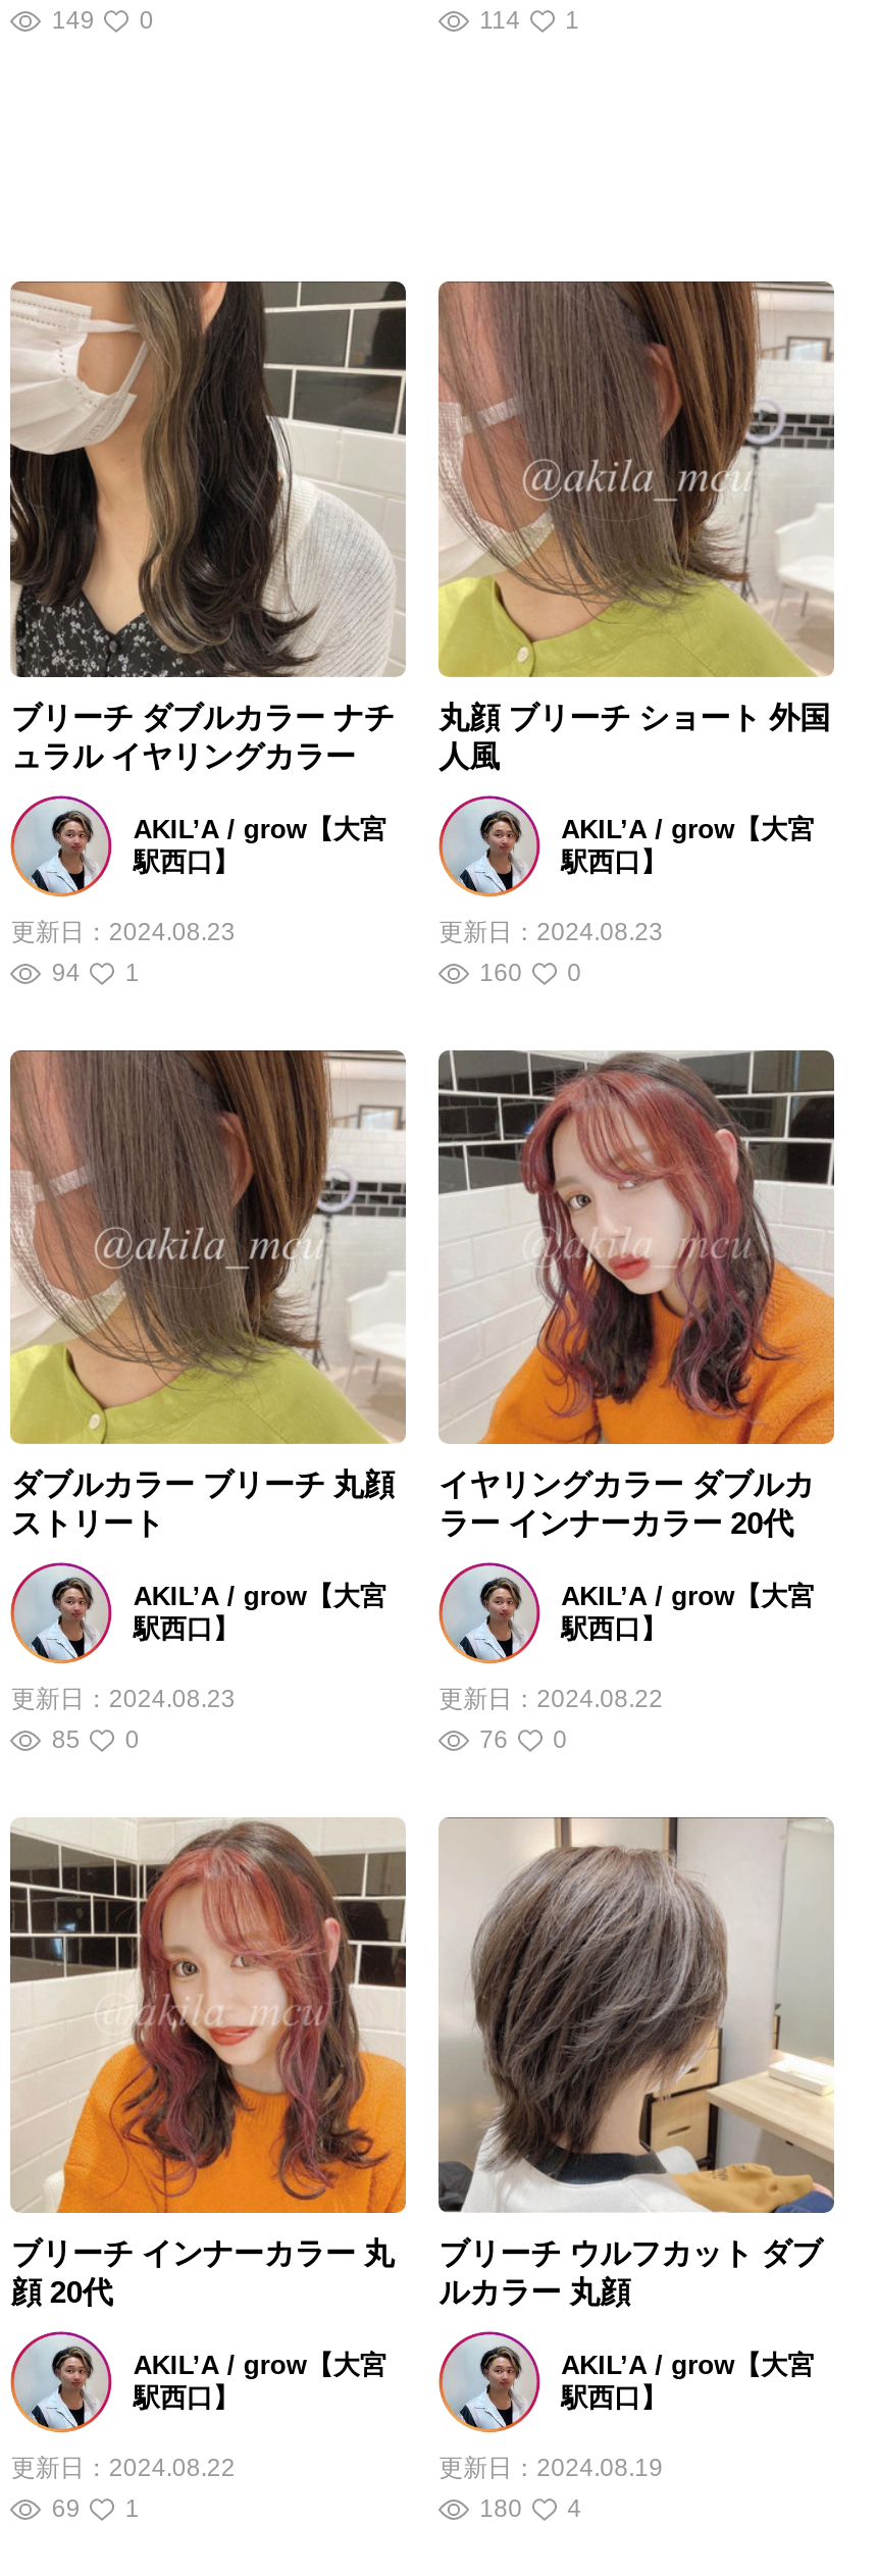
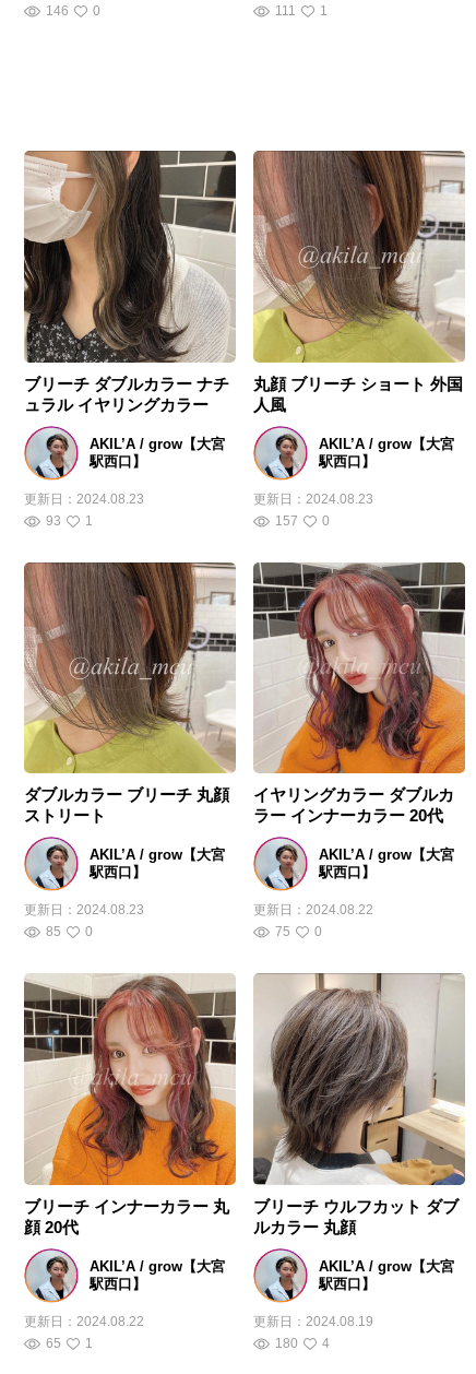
- 149 0
+ 146 0

- 114 1
+ 111 1

- 94 1
+ 93 1

- 160 0
+ 157 0

- 76 0
+ 75 0

- 69 1
+ 65 1
